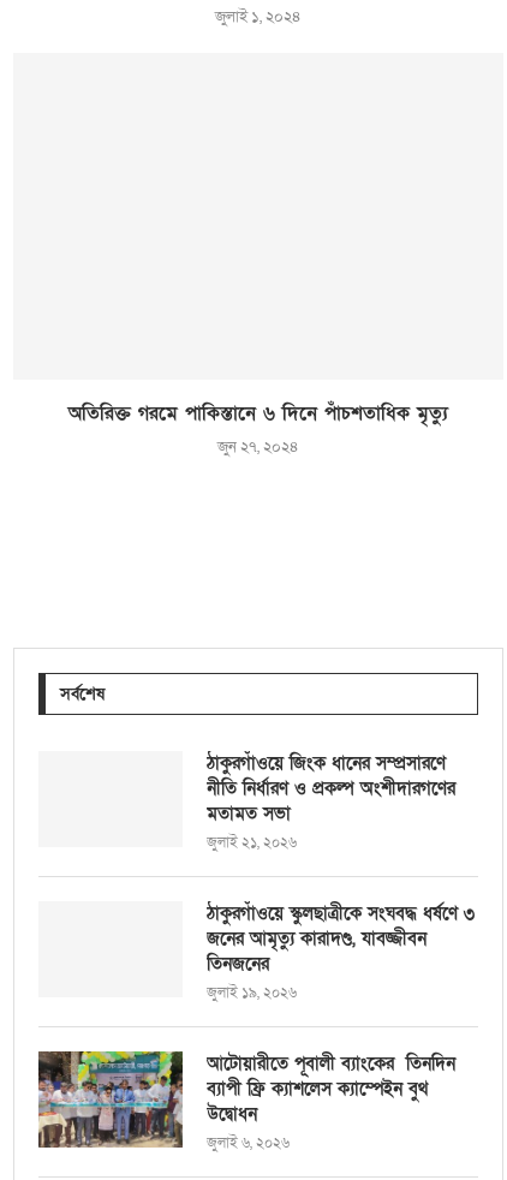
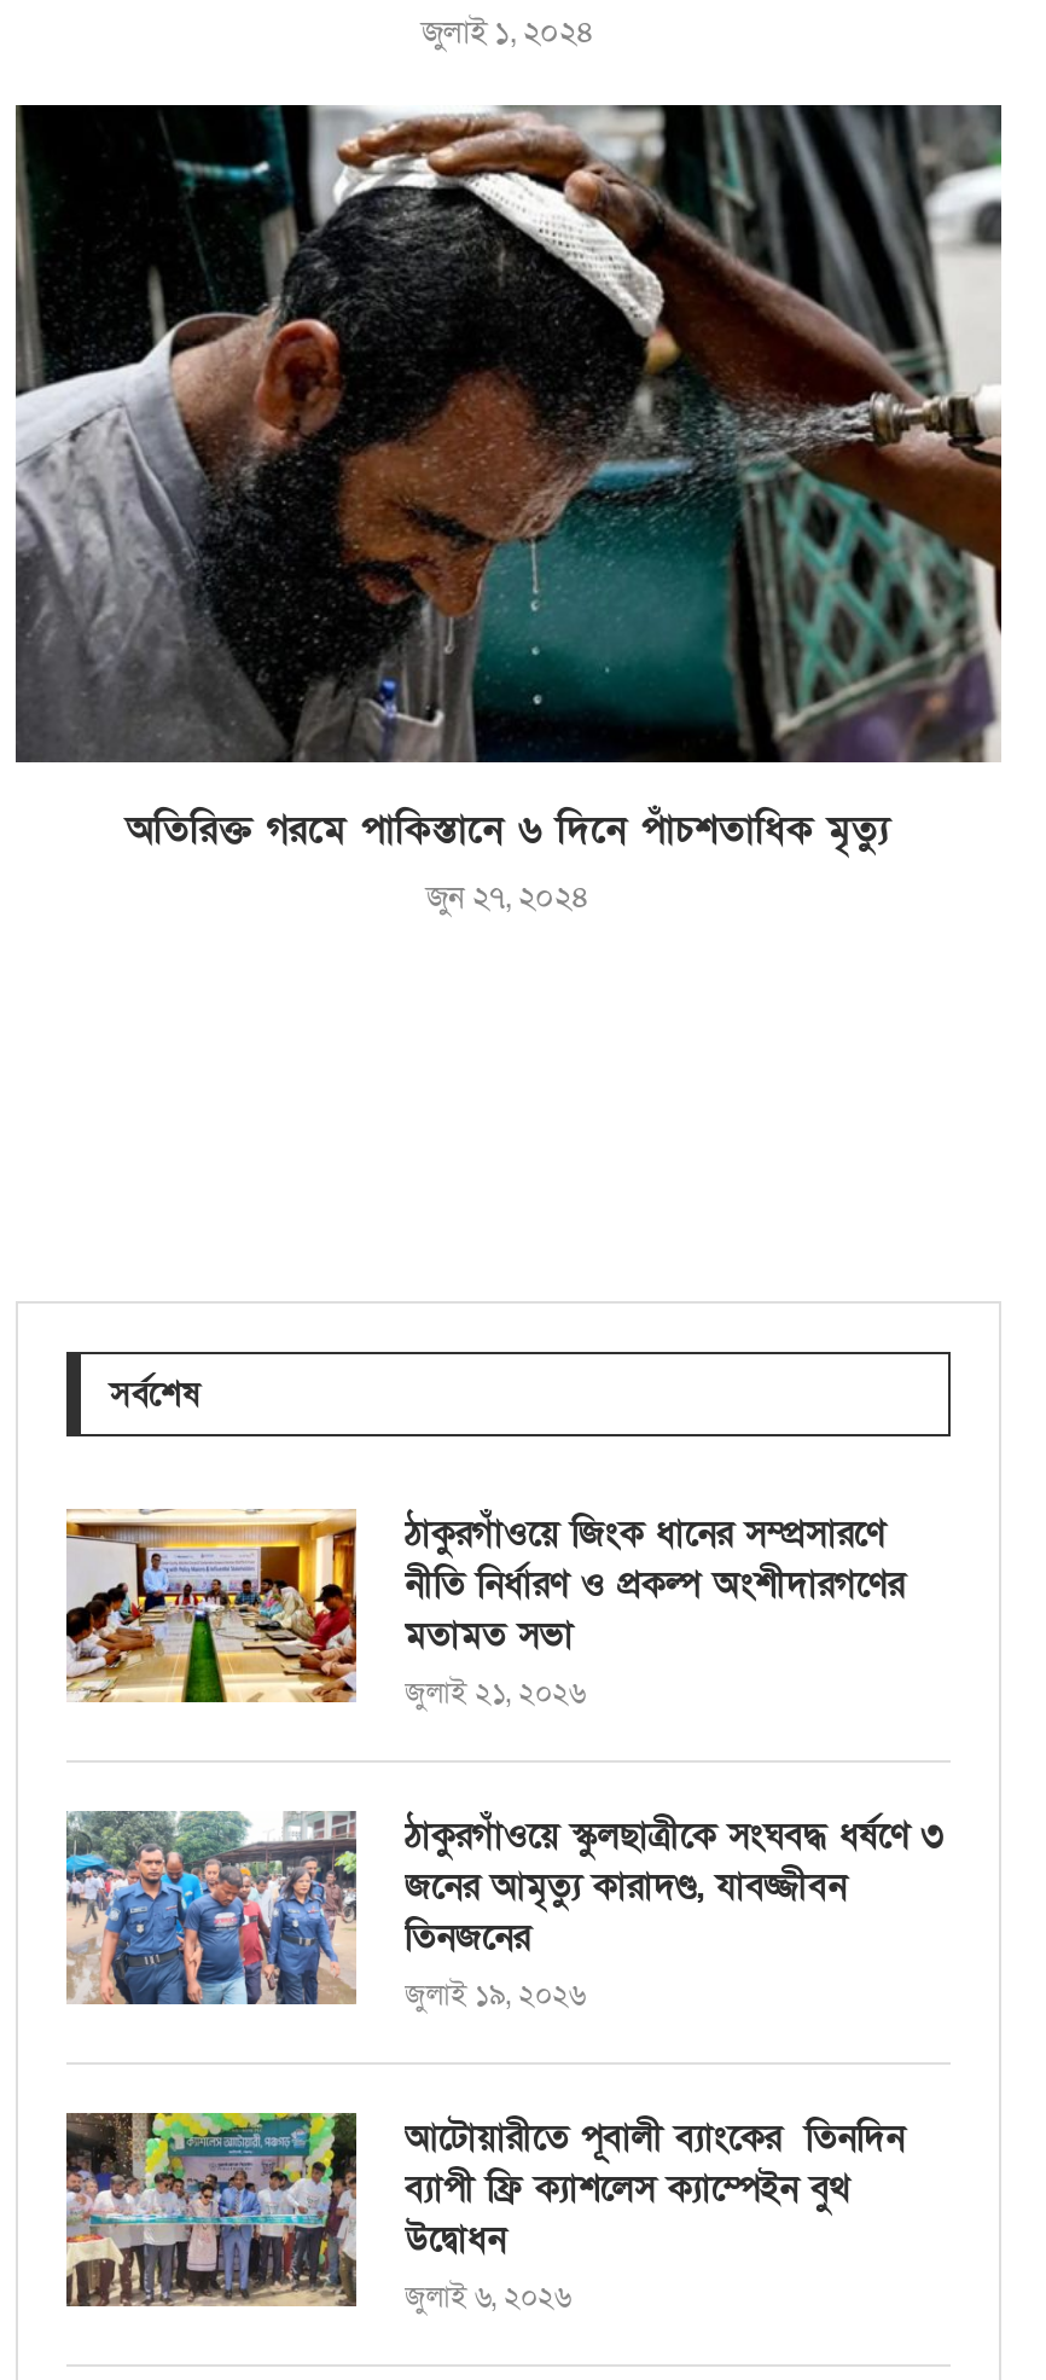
+ [image]

+ [image]

+ [image]
